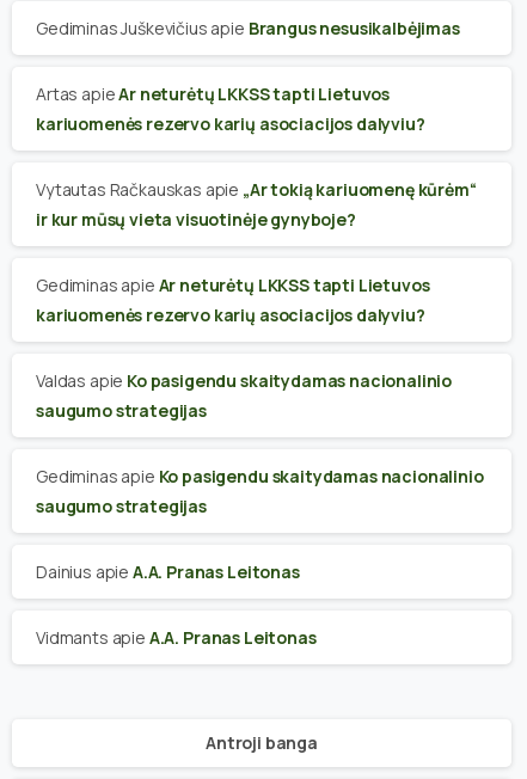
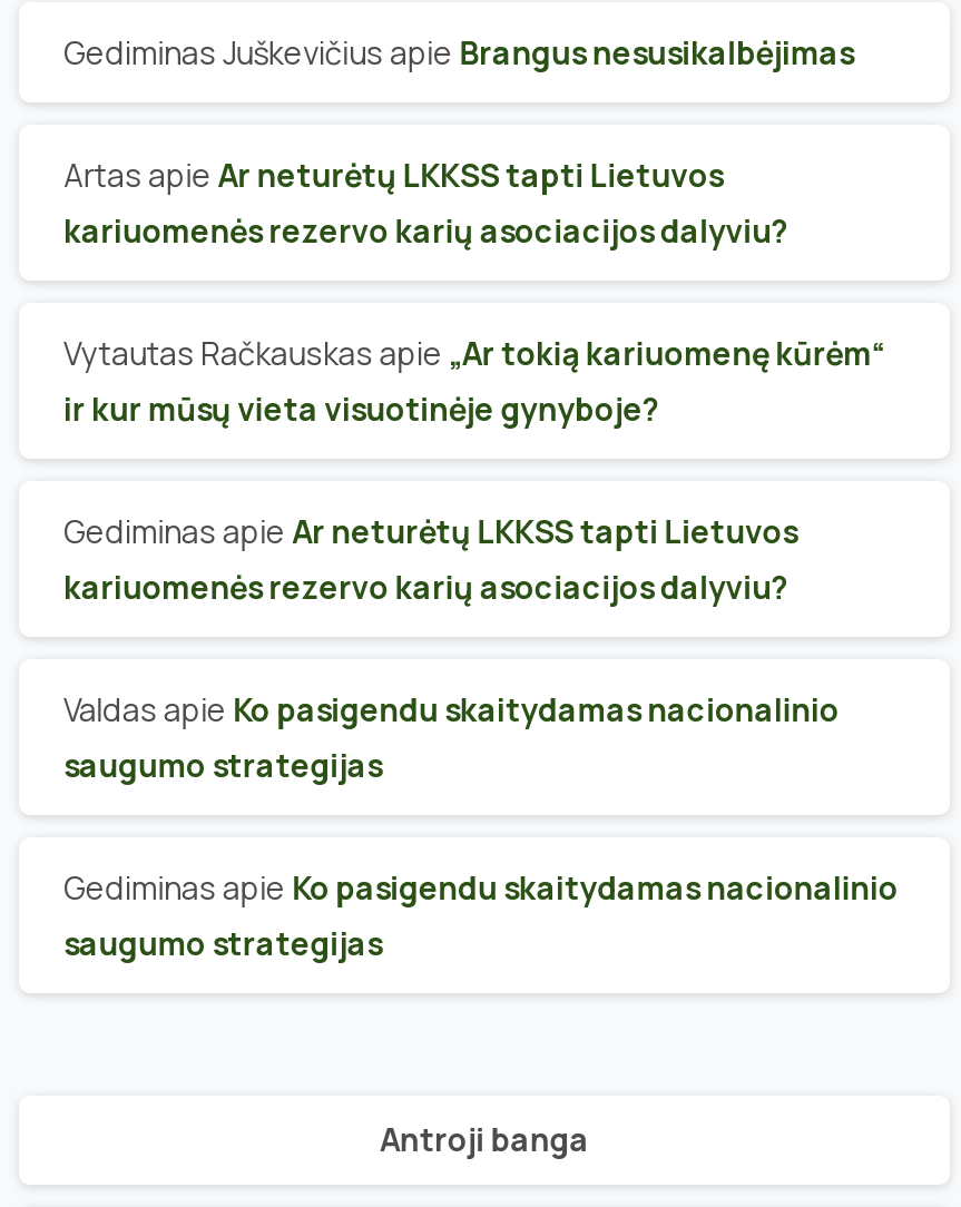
- Dainius apie A.A. Pranas Leitonas
- Vidmants apie A.A. Pranas Leitonas
